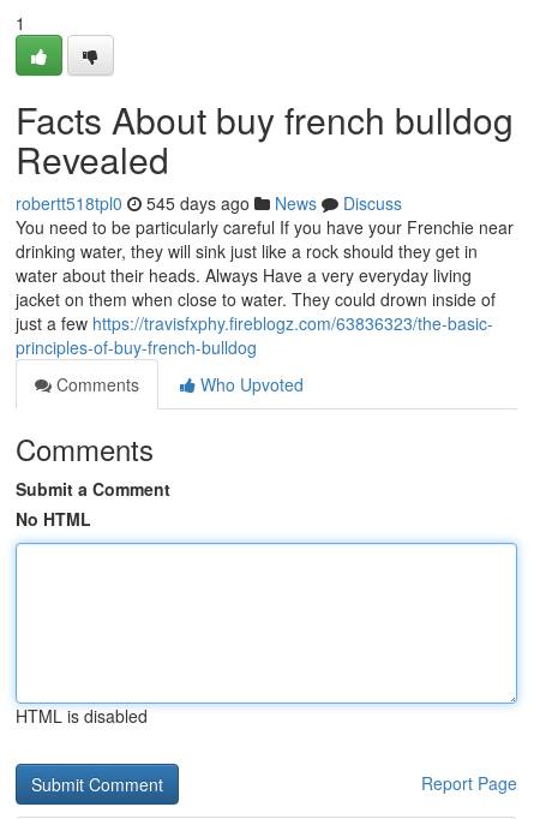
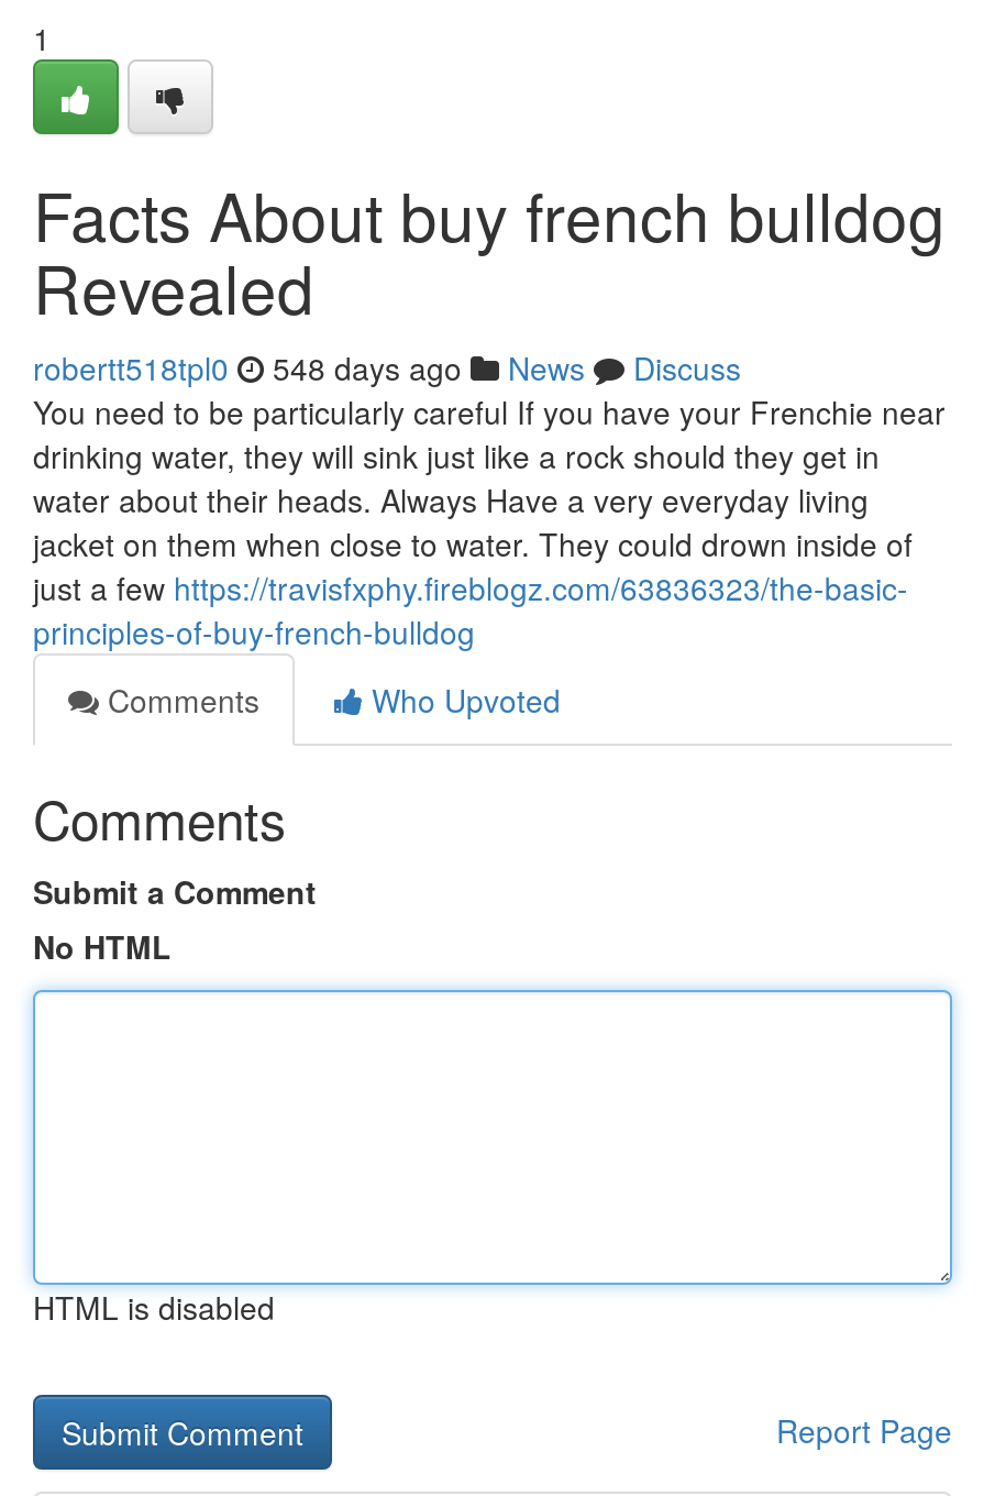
- robertt518tpl0 545 days ago News Discuss
+ robertt518tpl0 548 days ago News Discuss
